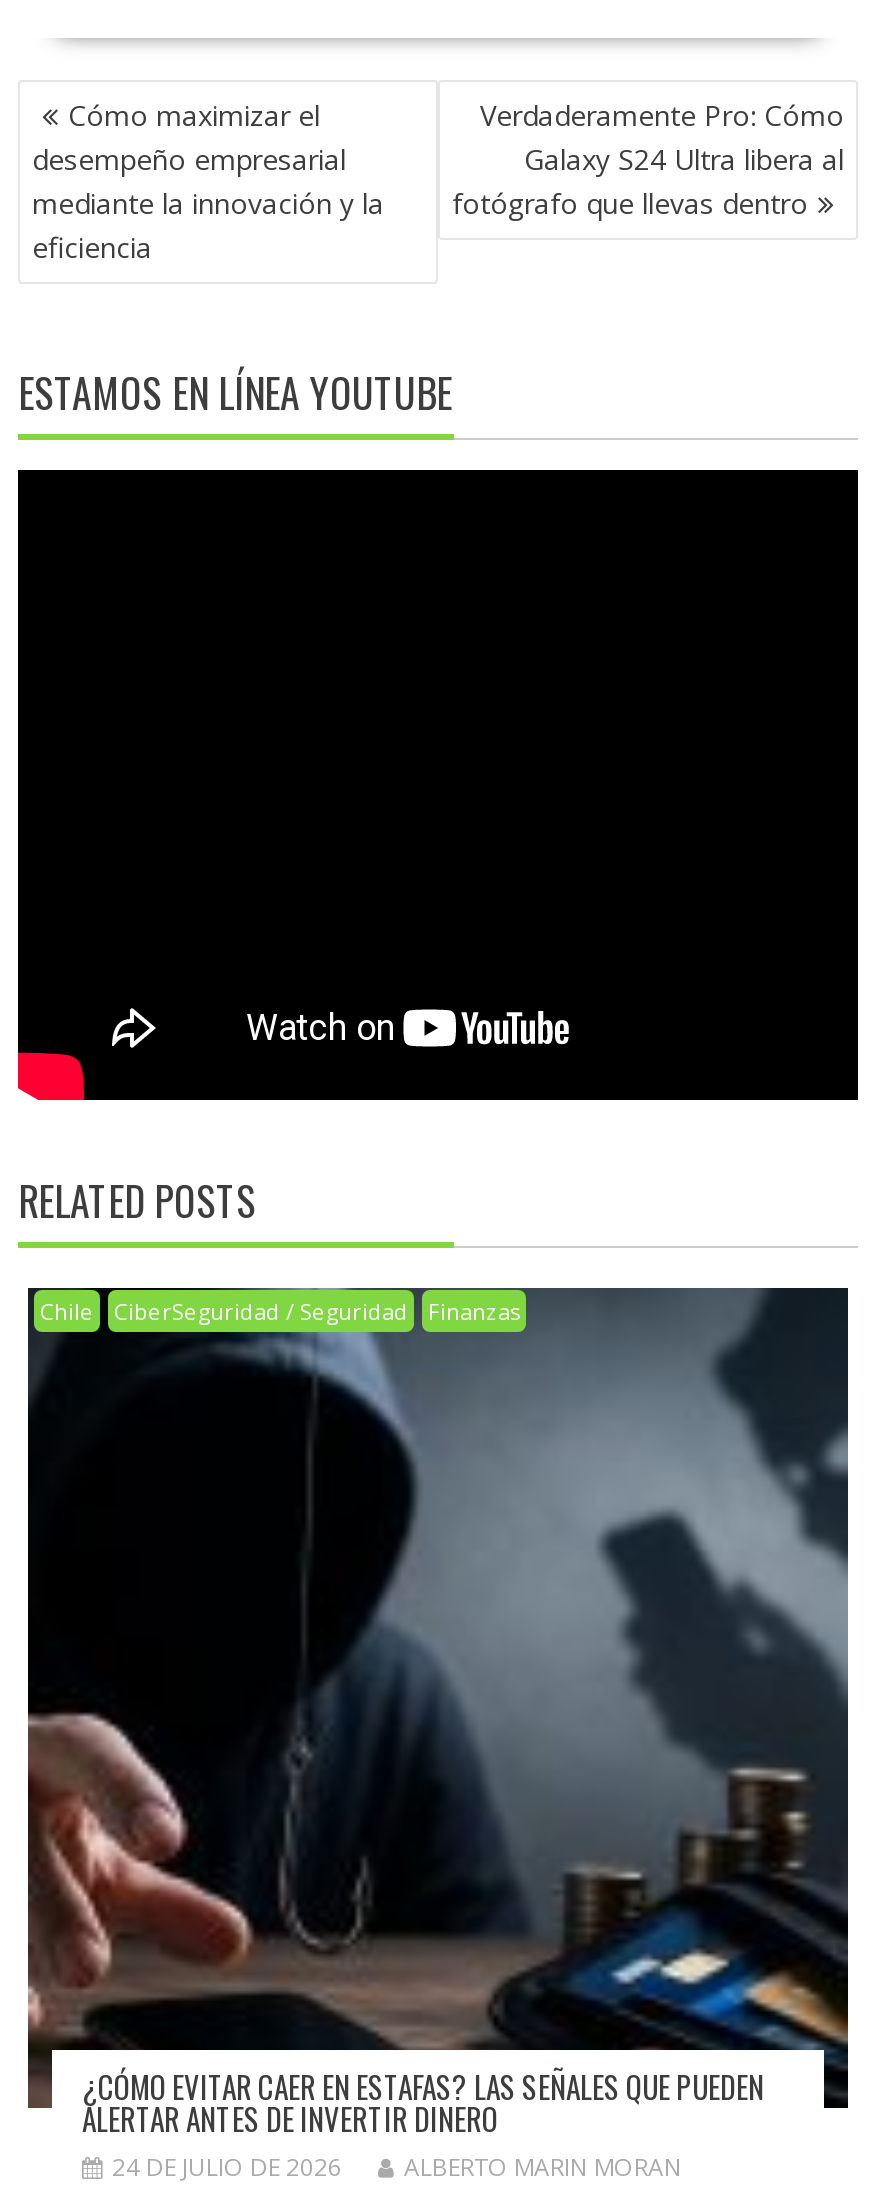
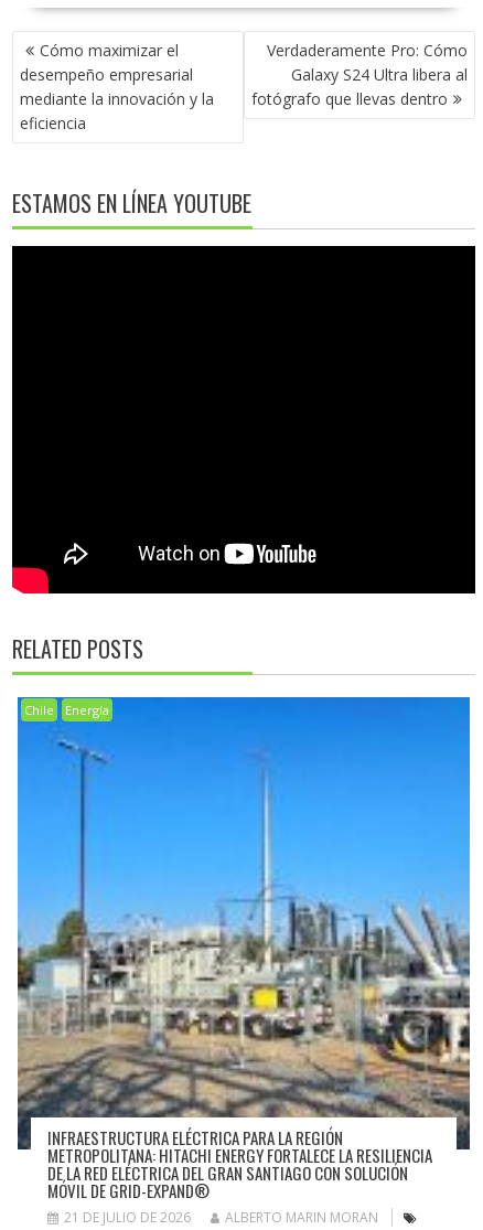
- [image]
- CiberSeguridad / Seguridad
- Finanzas
+ [image]
+ Energía

- ¿CÓMO EVITAR CAER EN ESTAFAS? LAS SEÑALES QUE PUEDEN
- ALERTAR ANTES DE INVERTIR DINERO
- 24 DE JULIO DE 2026
+ INFRAESTRUCTURA ELÉCTRICA PARA LA REGIÓN
+ METROPOLITANA: HITACHI ENERGY FORTALECE LA RESILIENCIA
+ DE LA RED ELÉCTRICA DEL GRAN SANTIAGO CON SOLUCIÓN
+ MÓVIL DE GRID-EXPAND®
+ 21 DE JULIO DE 2026
